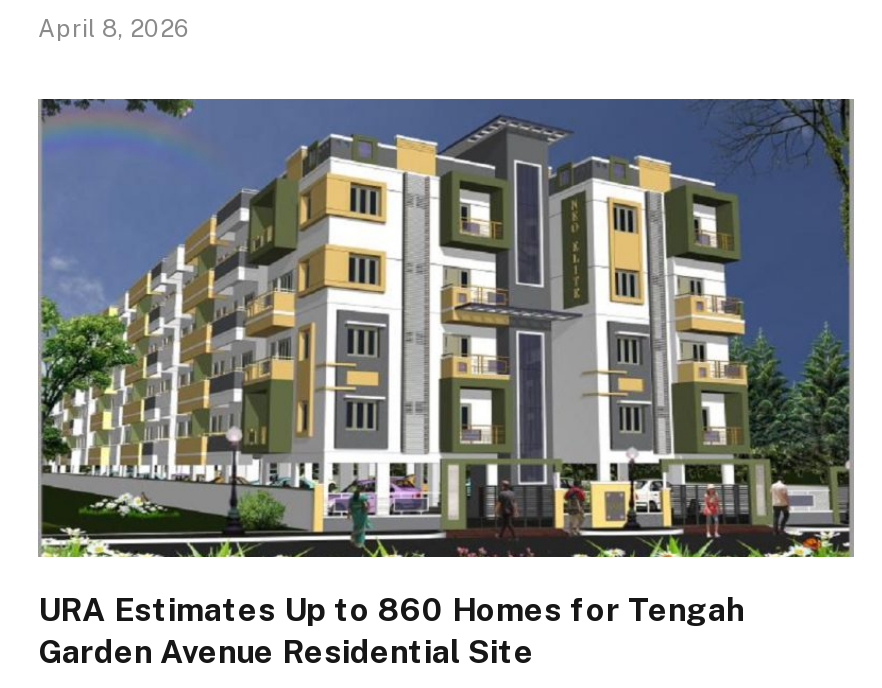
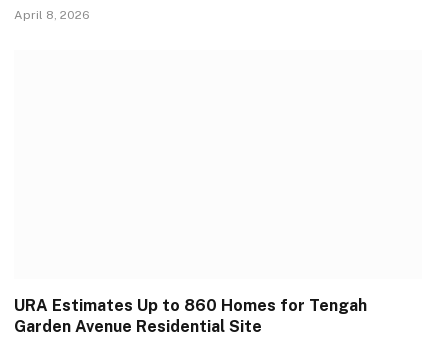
- [image]
